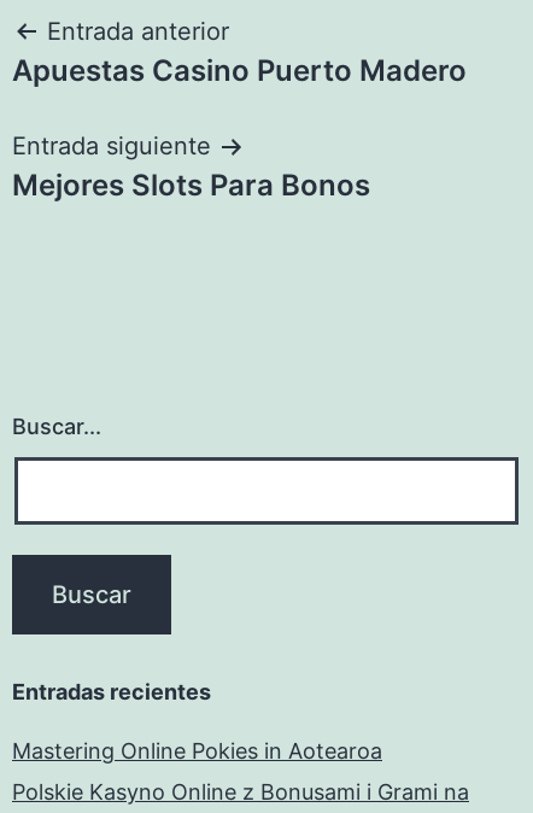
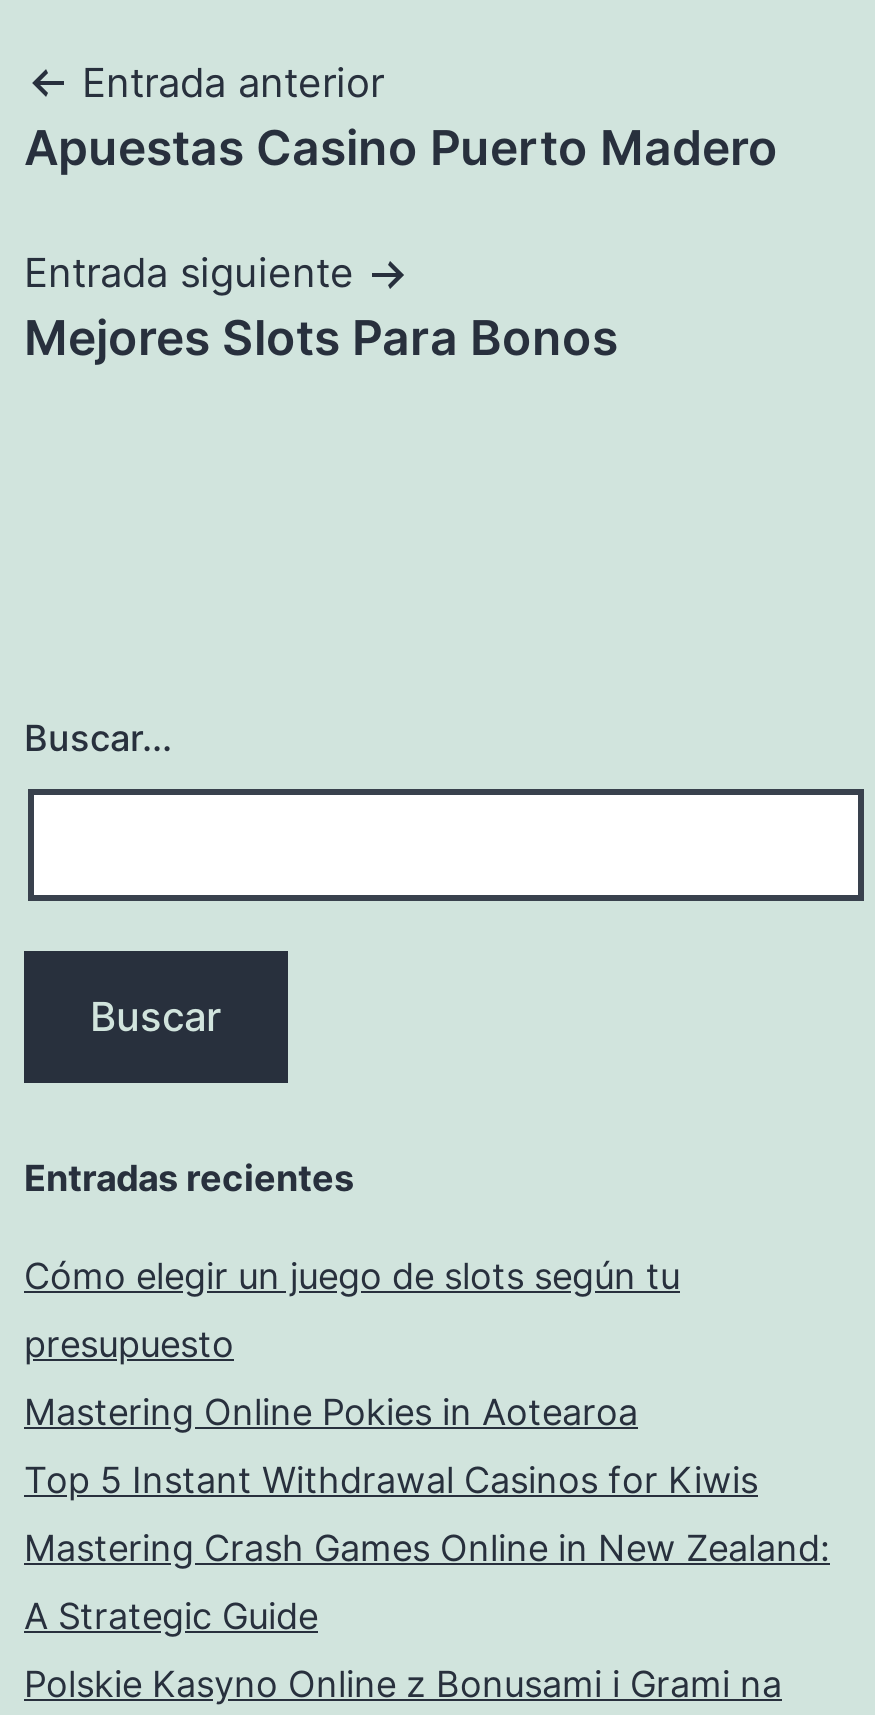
+ Cómo elegir un juego de slots según tu
+ presupuesto

+ Top 5 Instant Withdrawal Casinos for Kiwis
+ Mastering Crash Games Online in New Zealand:
+ A Strategic Guide
